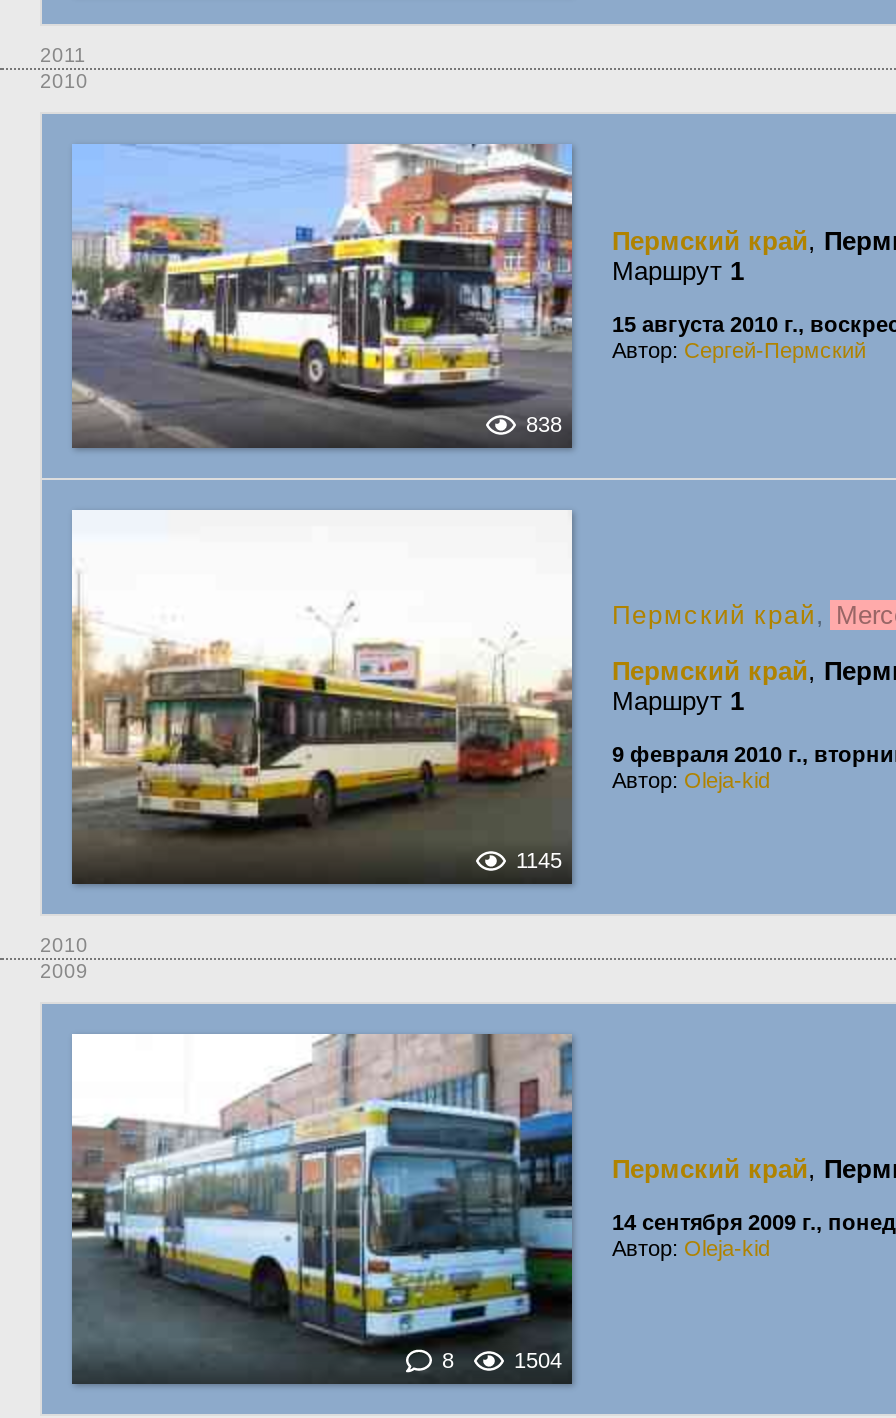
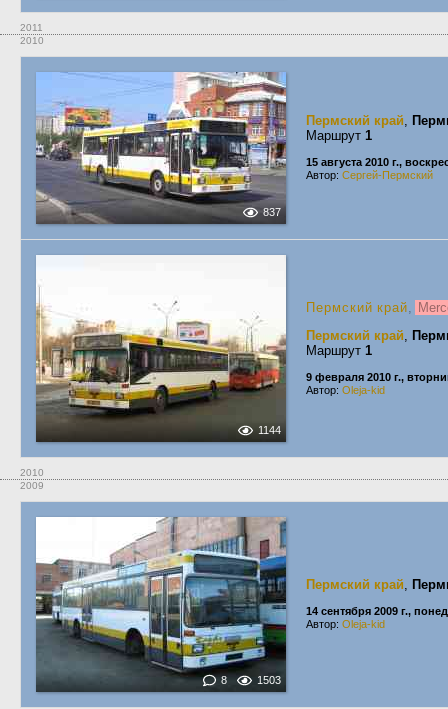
- 838
+ 837

- 1145
+ 1144

- 1504
+ 1503
